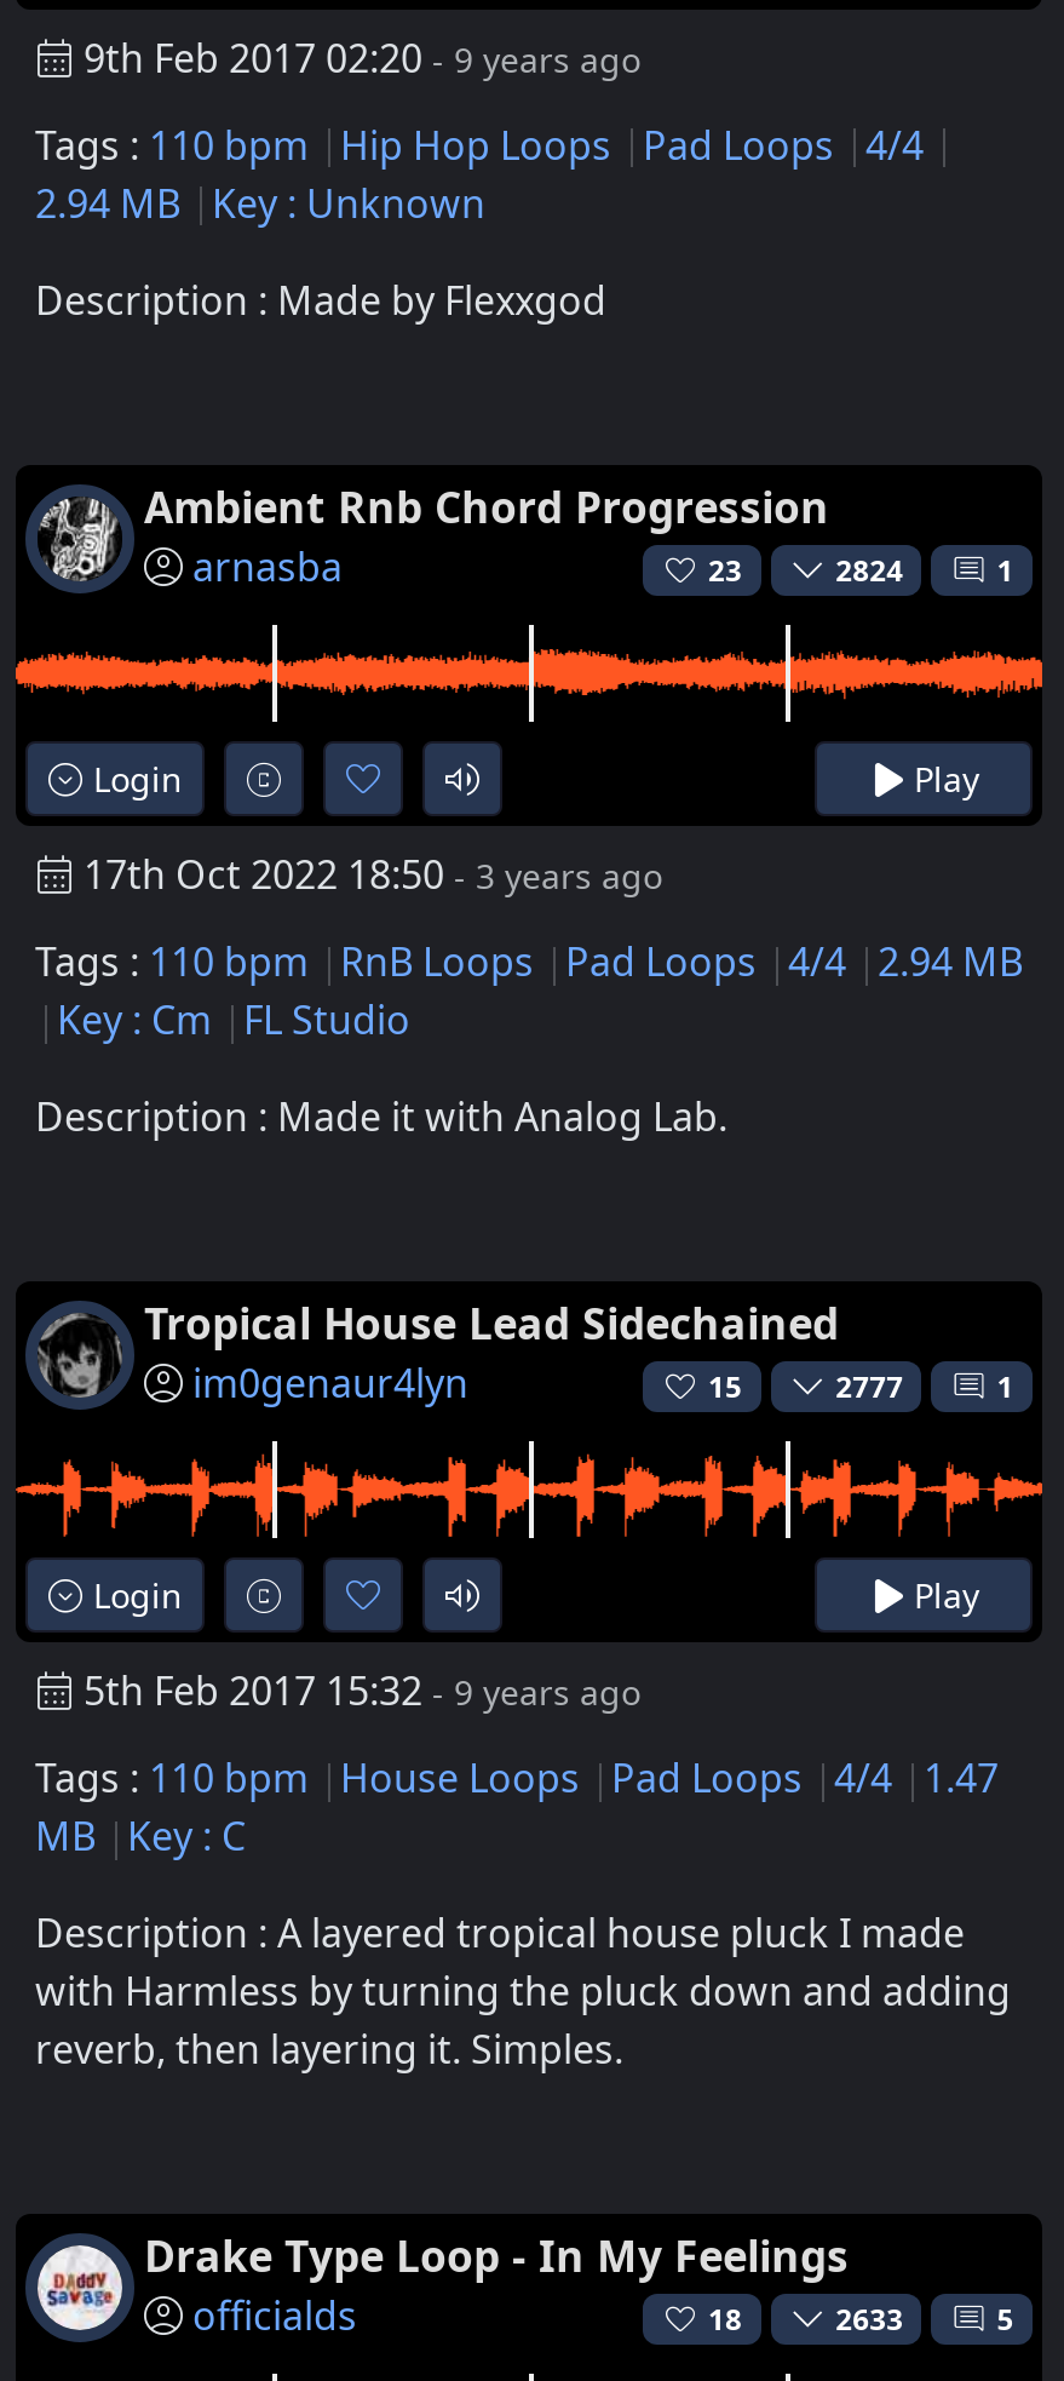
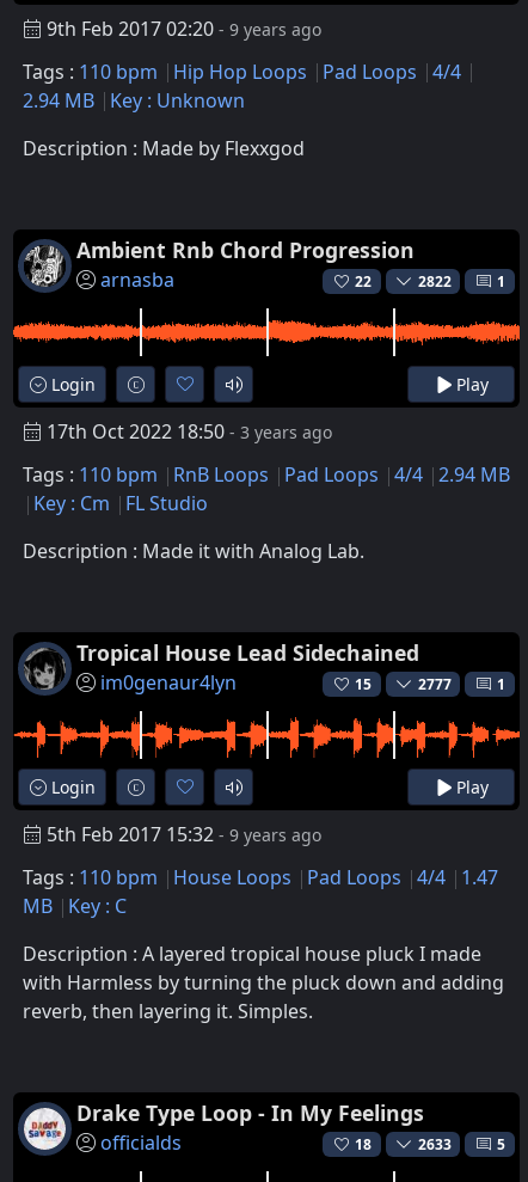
- 23
+ 22

- 2824
+ 2822
